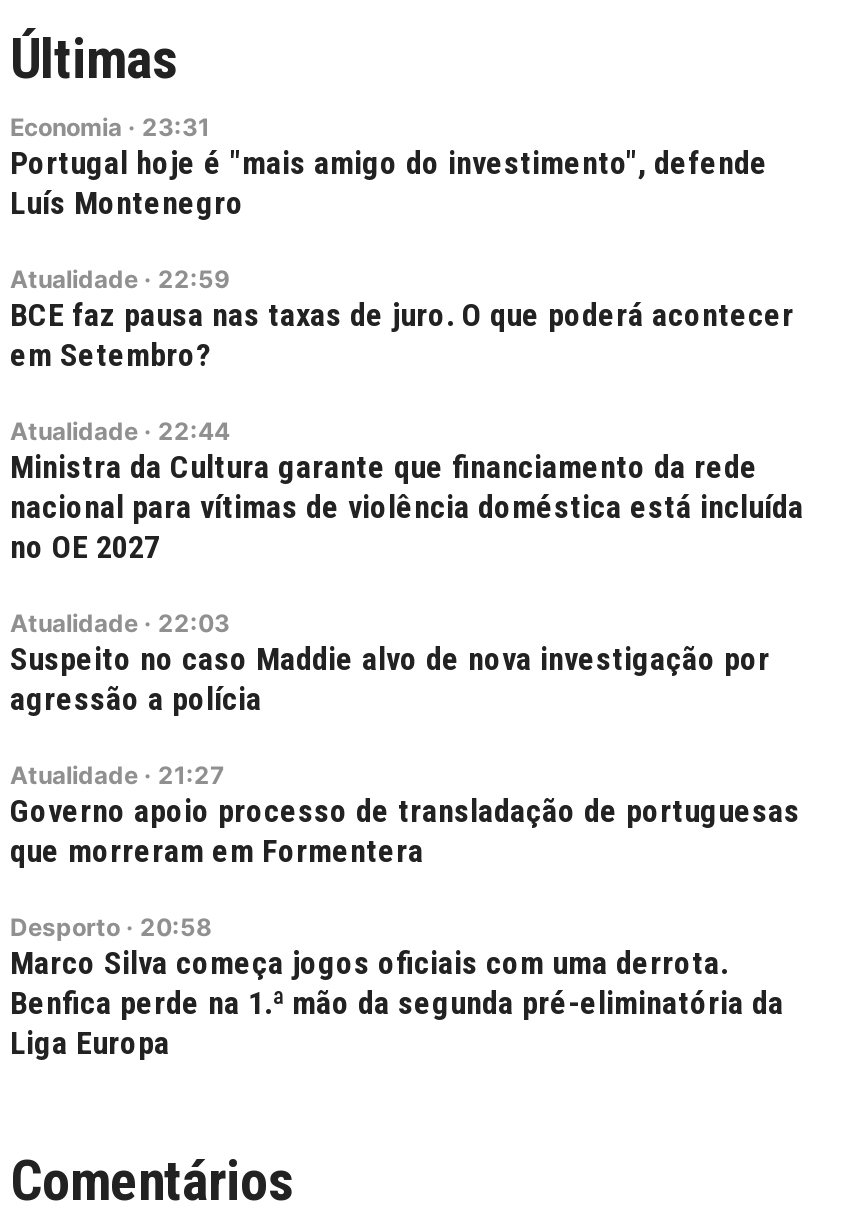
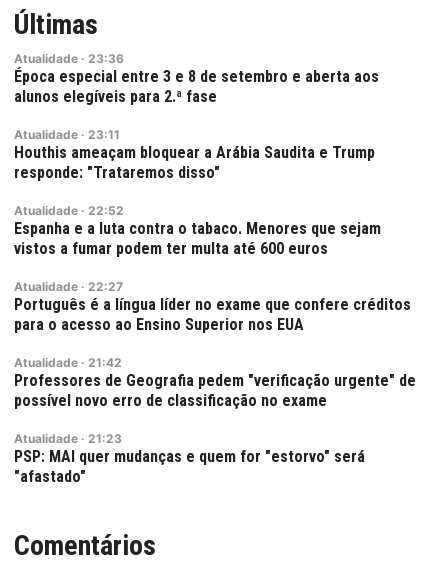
- Economia · 23:31
- Portugal hoje é "mais amigo do investimento", defende
- Luís Montenegro
+ Atualidade · 23:36
+ Época especial entre 3 e 8 de setembro e aberta aos
+ alunos elegíveis para 2.ª fase

- Atualidade · 22:59
- BCE faz pausa nas taxas de juro. O que poderá acontecer
- em Setembro?
+ Atualidade · 23:11
+ Houthis ameaçam bloquear a Arábia Saudita e Trump
+ responde: "Trataremos disso"

- Atualidade · 22:44
- Ministra da Cultura garante que financiamento da rede
- nacional para vítimas de violência doméstica está incluída
- no OE 2027
+ Atualidade · 22:52
+ Espanha e a luta contra o tabaco. Menores que sejam
+ vistos a fumar podem ter multa até 600 euros

- Atualidade · 22:03
- Suspeito no caso Maddie alvo de nova investigação por
- agressão a polícia
+ Atualidade · 22:27
+ Português é a língua líder no exame que confere créditos
+ para o acesso ao Ensino Superior nos EUA

- Atualidade · 21:27
- Governo apoio processo de transladação de portuguesas
- que morreram em Formentera
+ Atualidade · 21:42
+ Professores de Geografia pedem "verificação urgente" de
+ possível novo erro de classificação no exame

- Desporto · 20:58
- Marco Silva começa jogos oficiais com uma derrota.
- Benfica perde na 1.ª mão da segunda pré-eliminatória da
- Liga Europa
+ Atualidade · 21:23
+ PSP: MAI quer mudanças e quem for "estorvo" será
+ "afastado"
